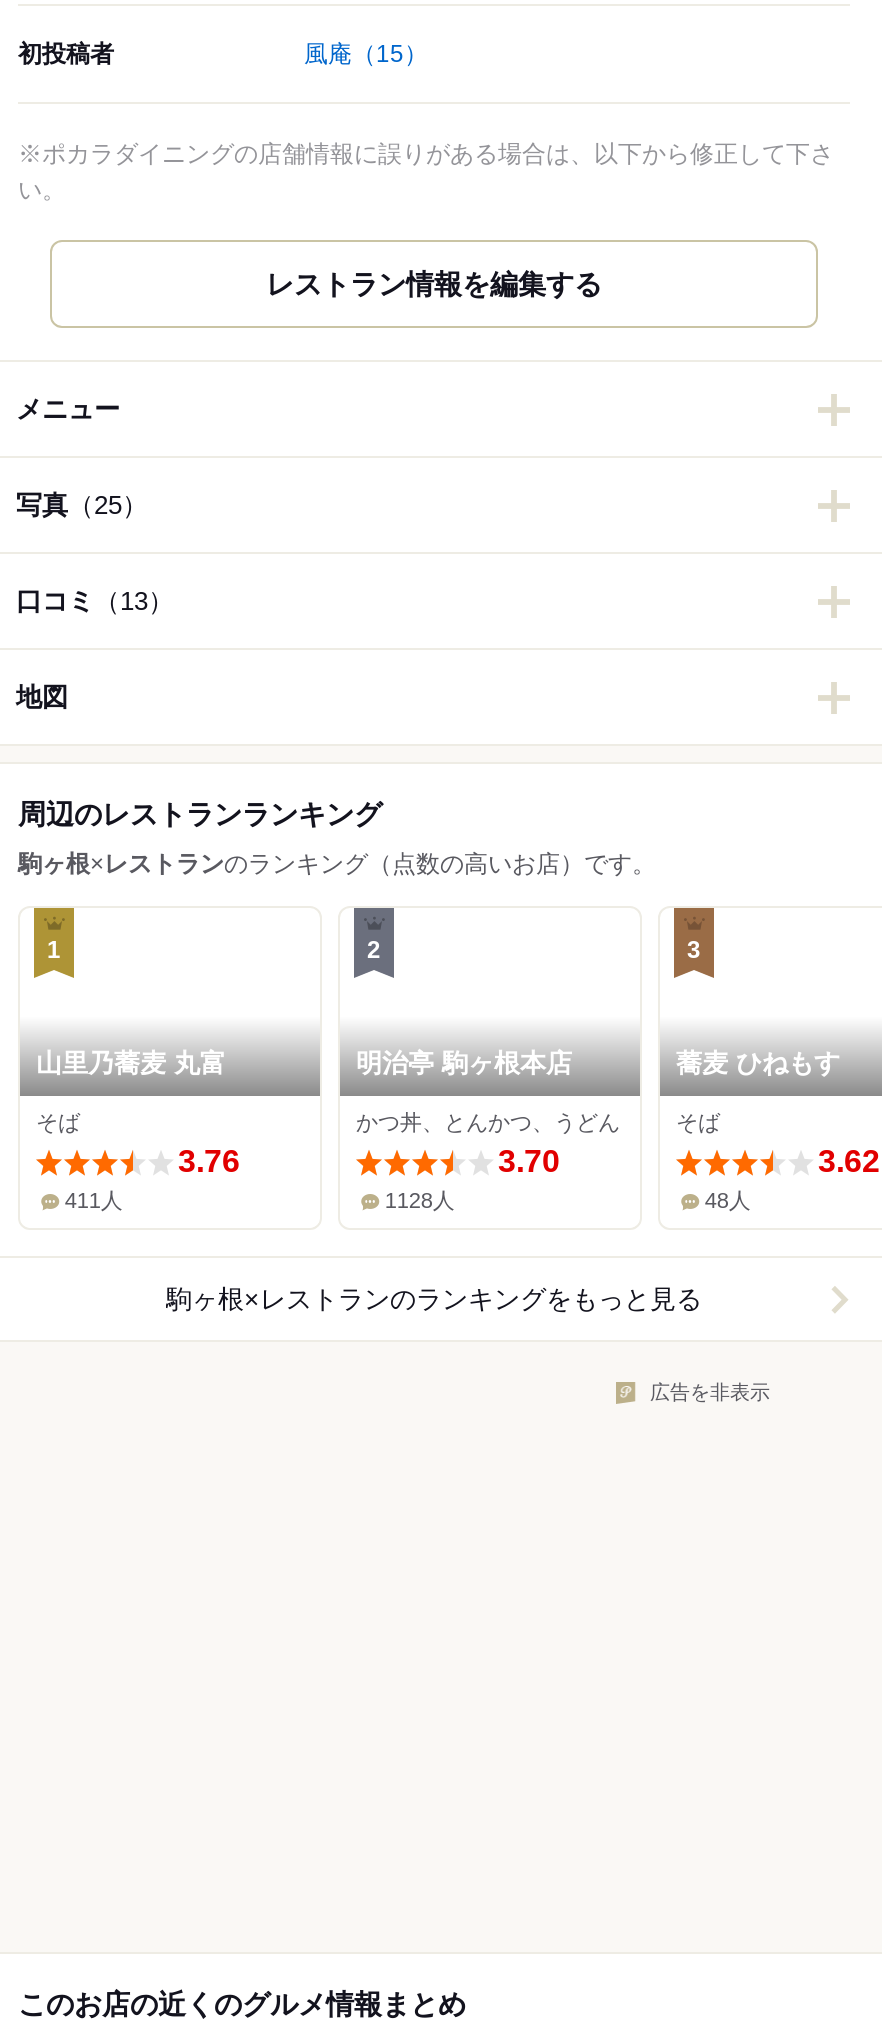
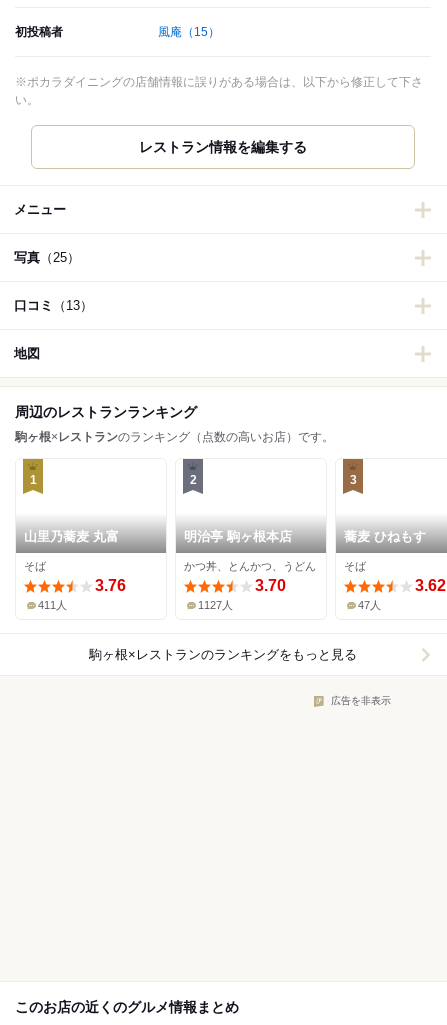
- 1128人
+ 1127人

- 48人
+ 47人
